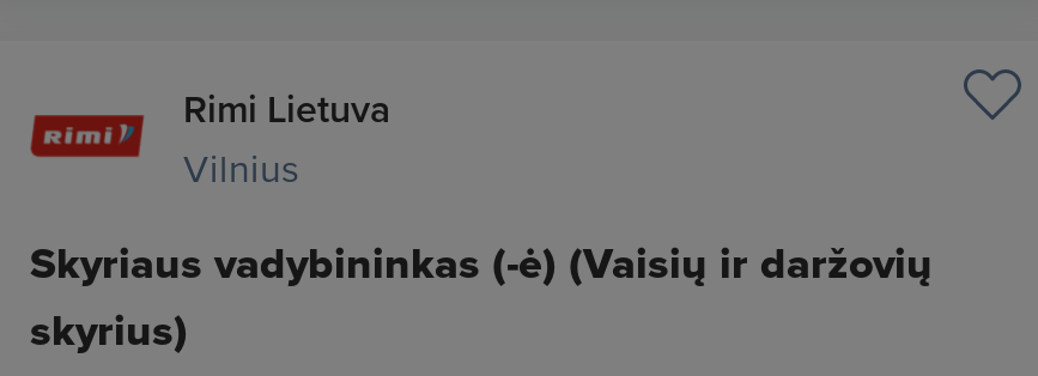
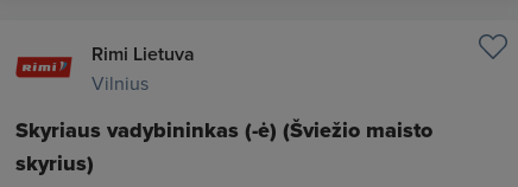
- Skyriaus vadybininkas (-ė) (Vaisių ir daržovių
+ Skyriaus vadybininkas (-ė) (Šviežio maisto
